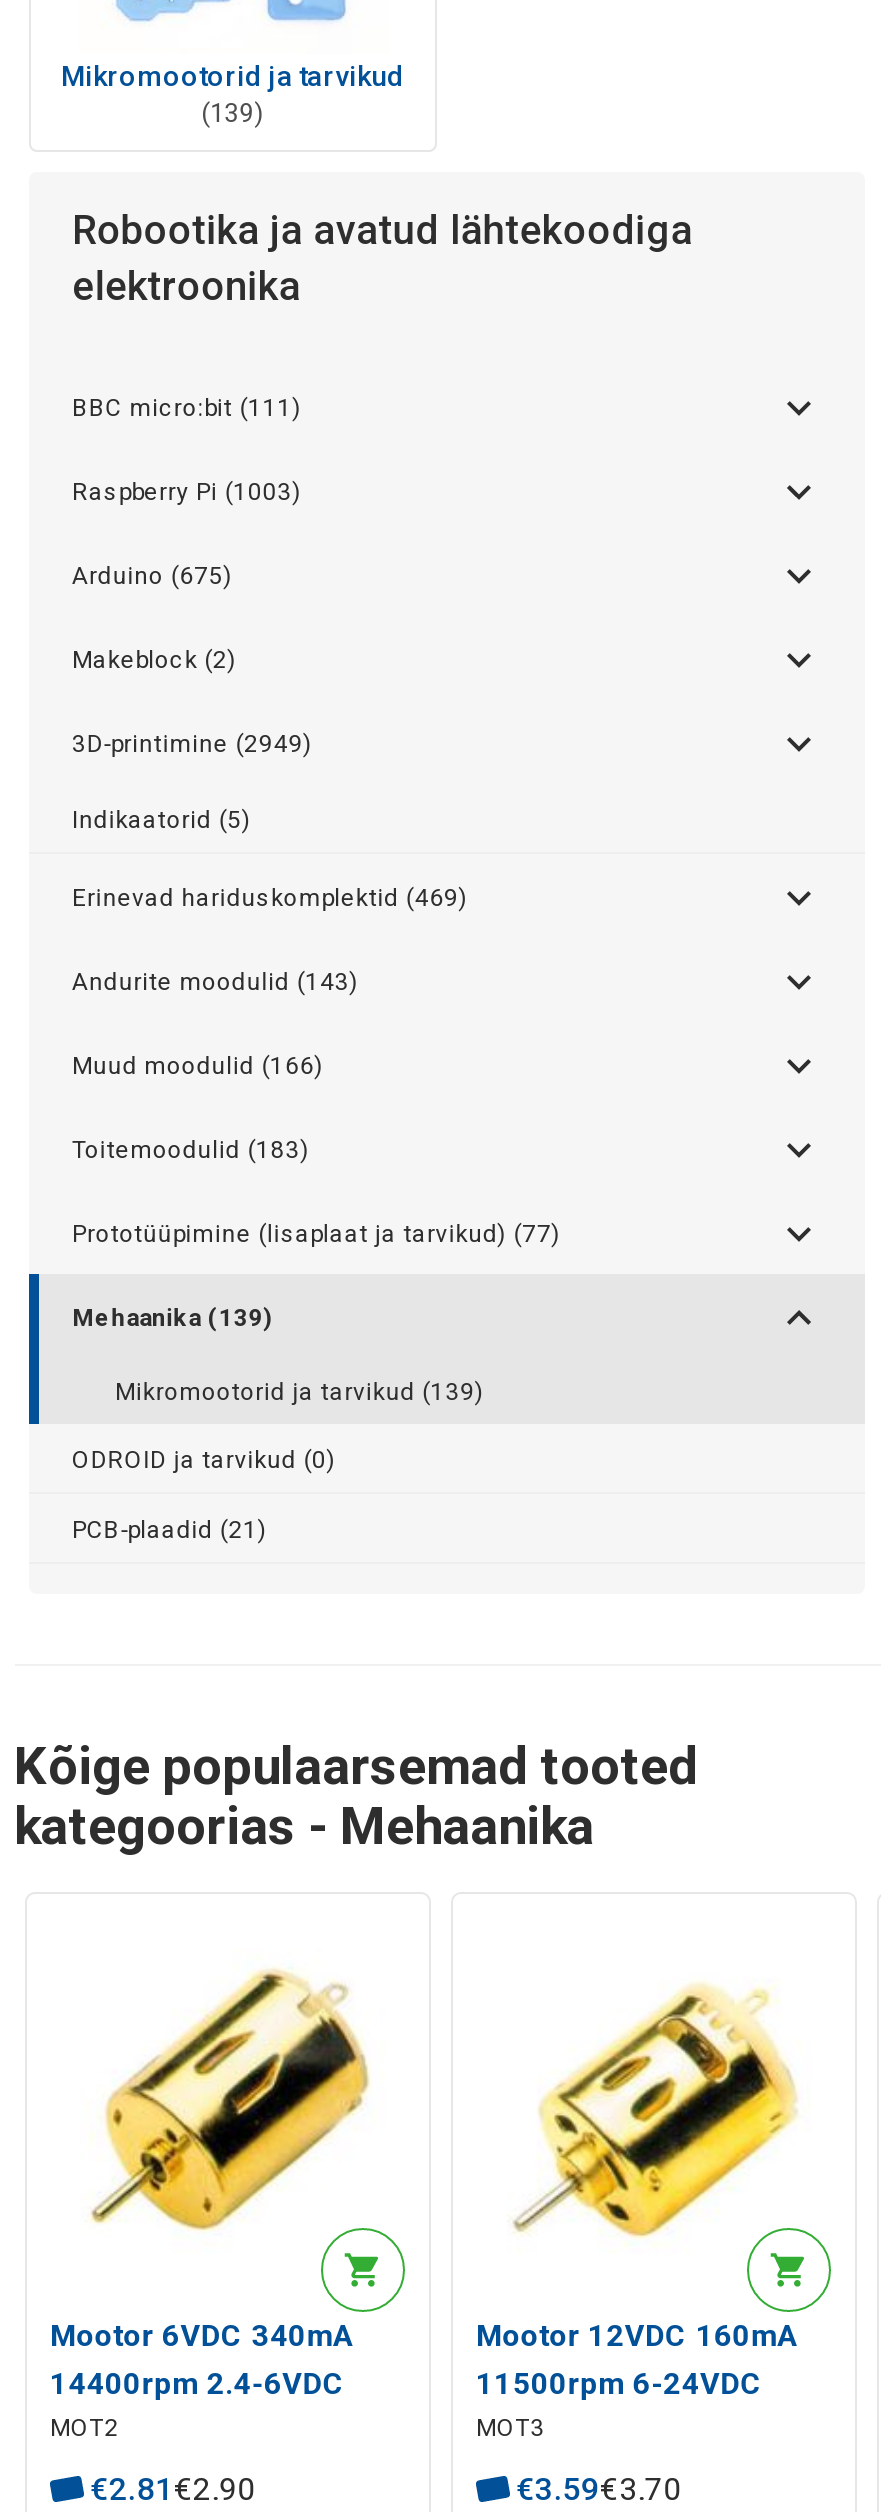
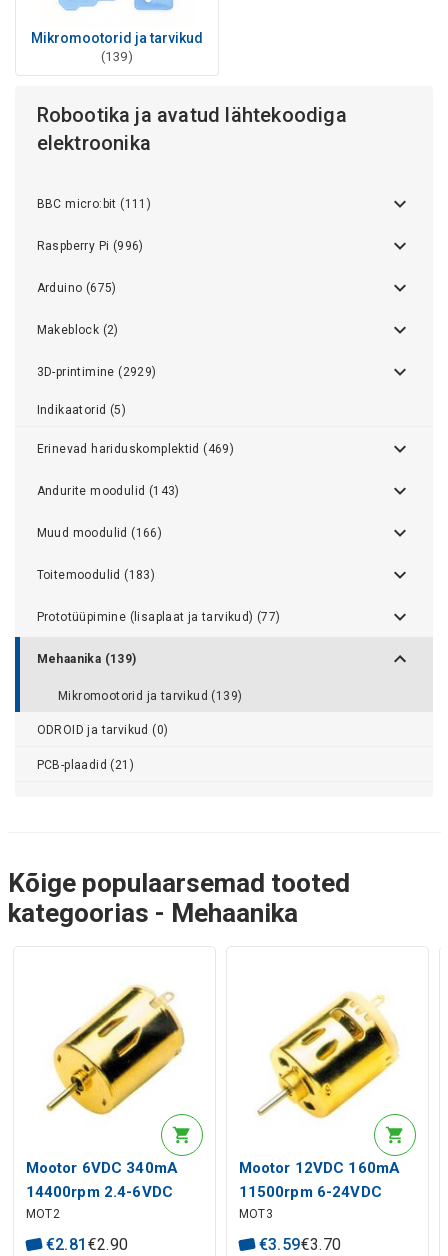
- Raspberry Pi (1003)
+ Raspberry Pi (996)

- 3D-printimine (2949)
+ 3D-printimine (2929)
